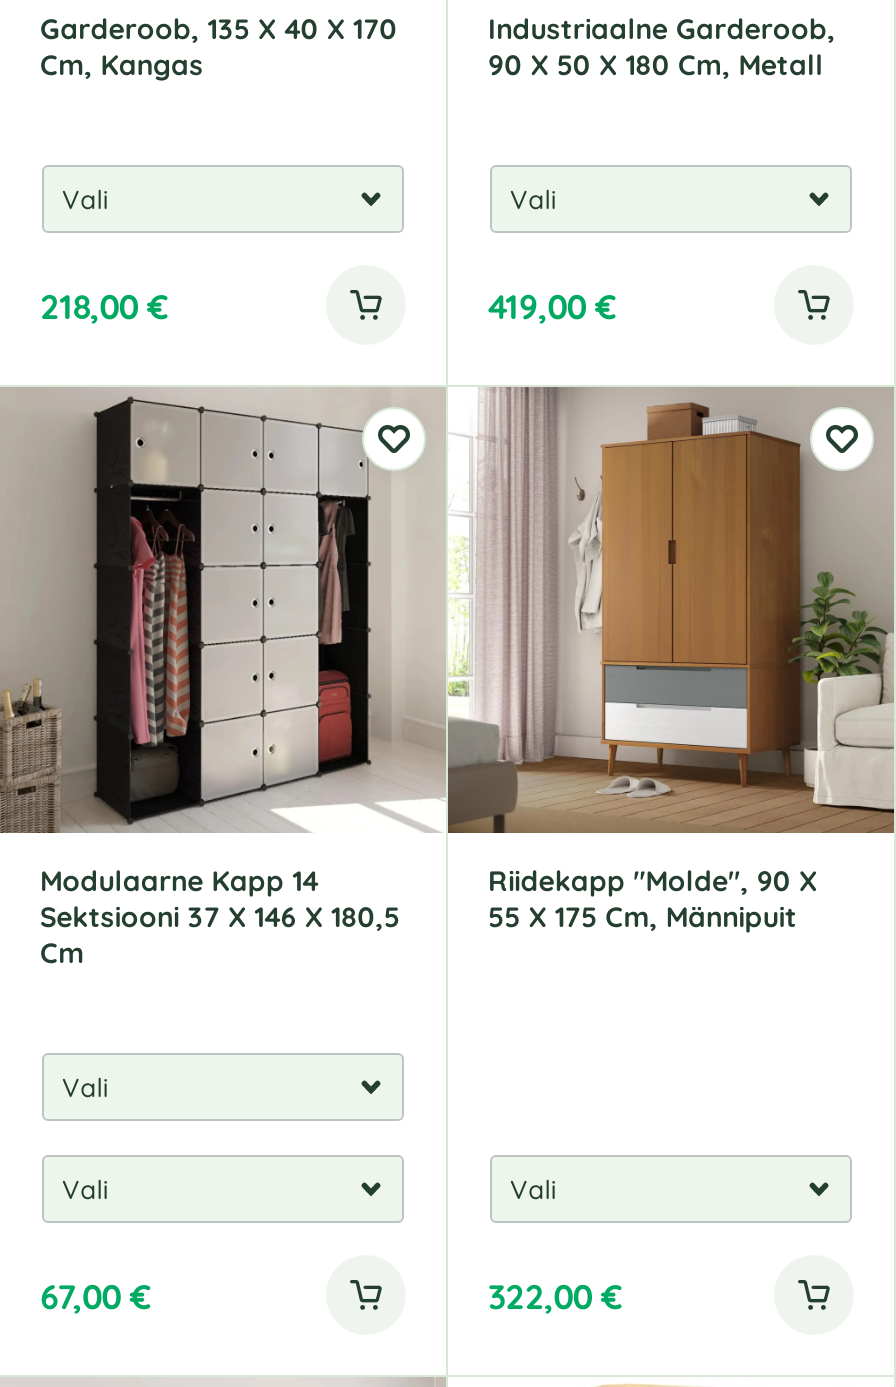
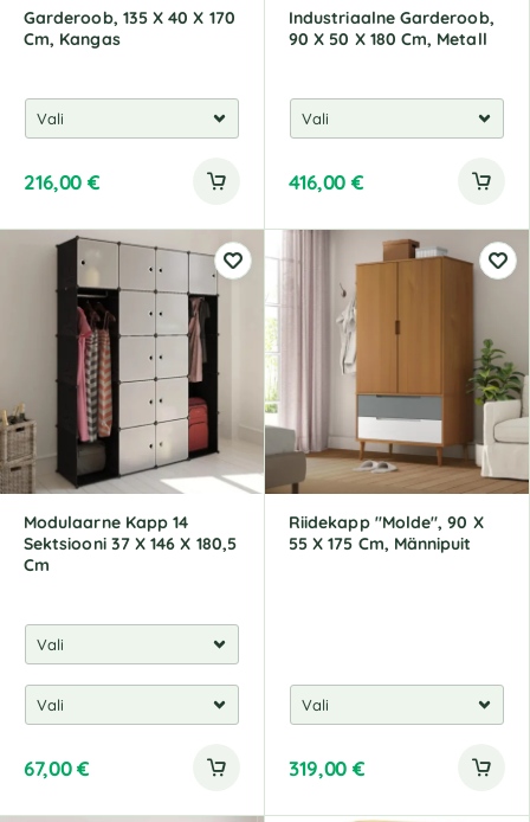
- 218,00 €
+ 216,00 €

- 419,00 €
+ 416,00 €

- 322,00 €
+ 319,00 €
